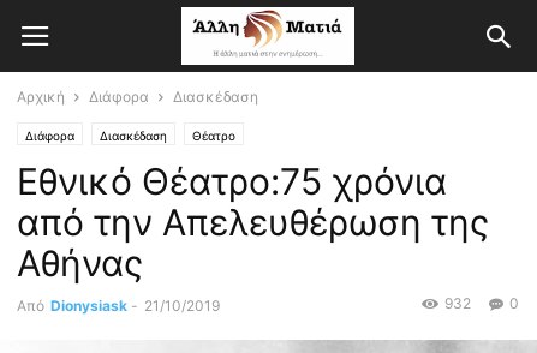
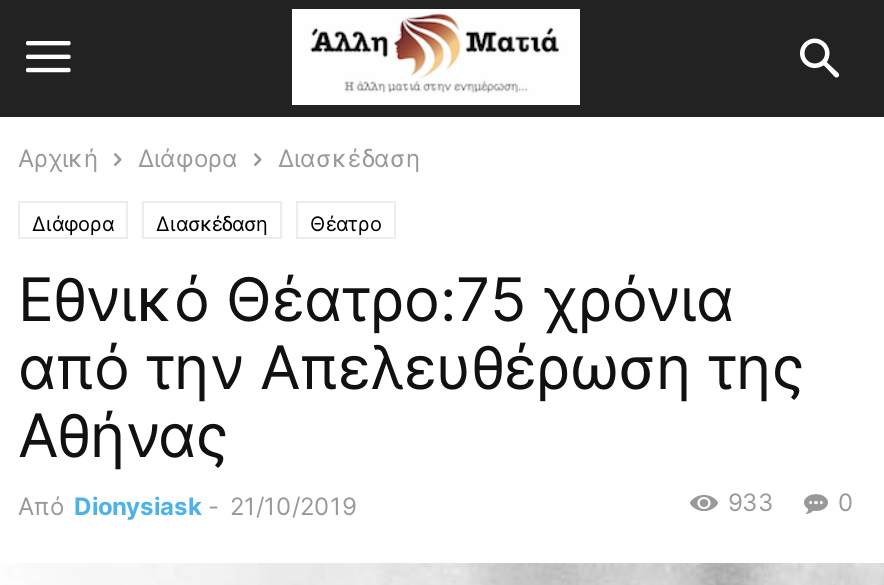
- 932
+ 933
